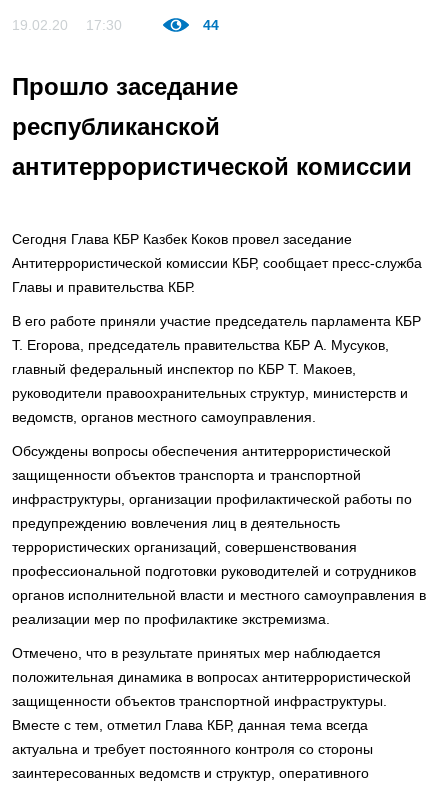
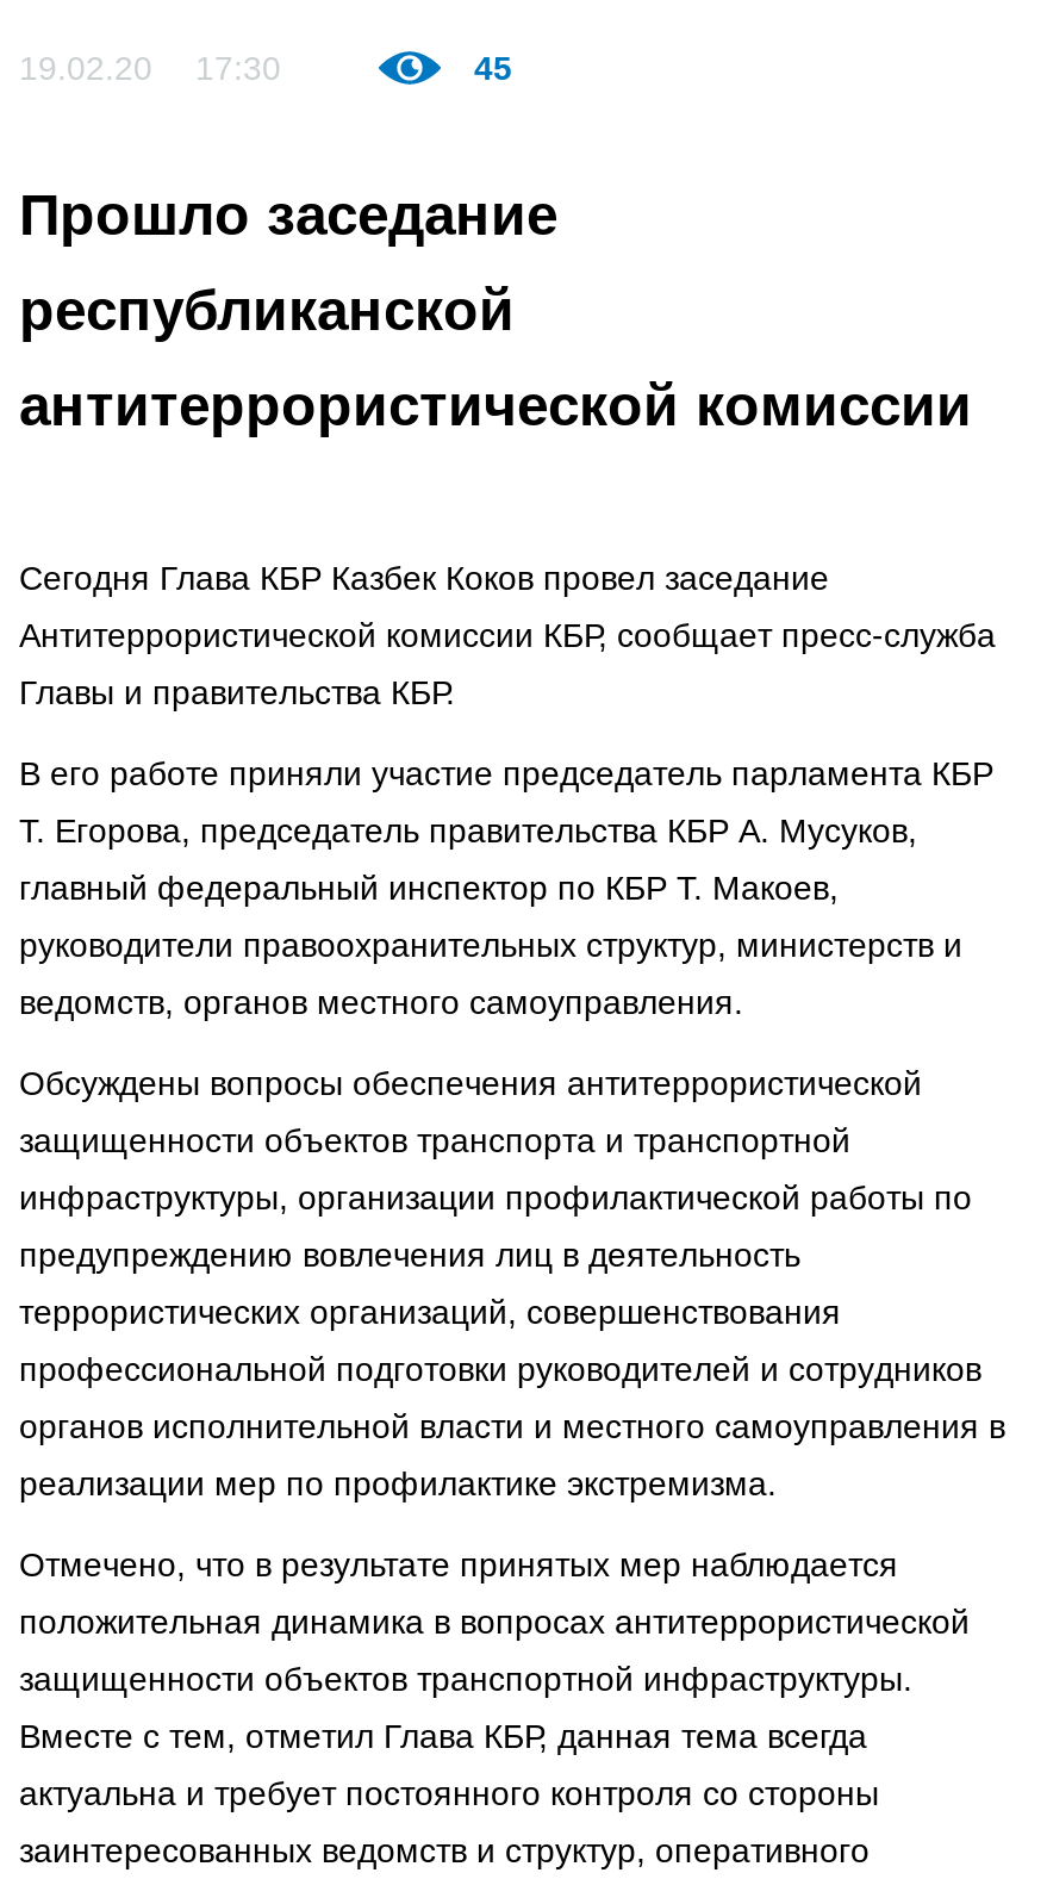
- 44
+ 45
